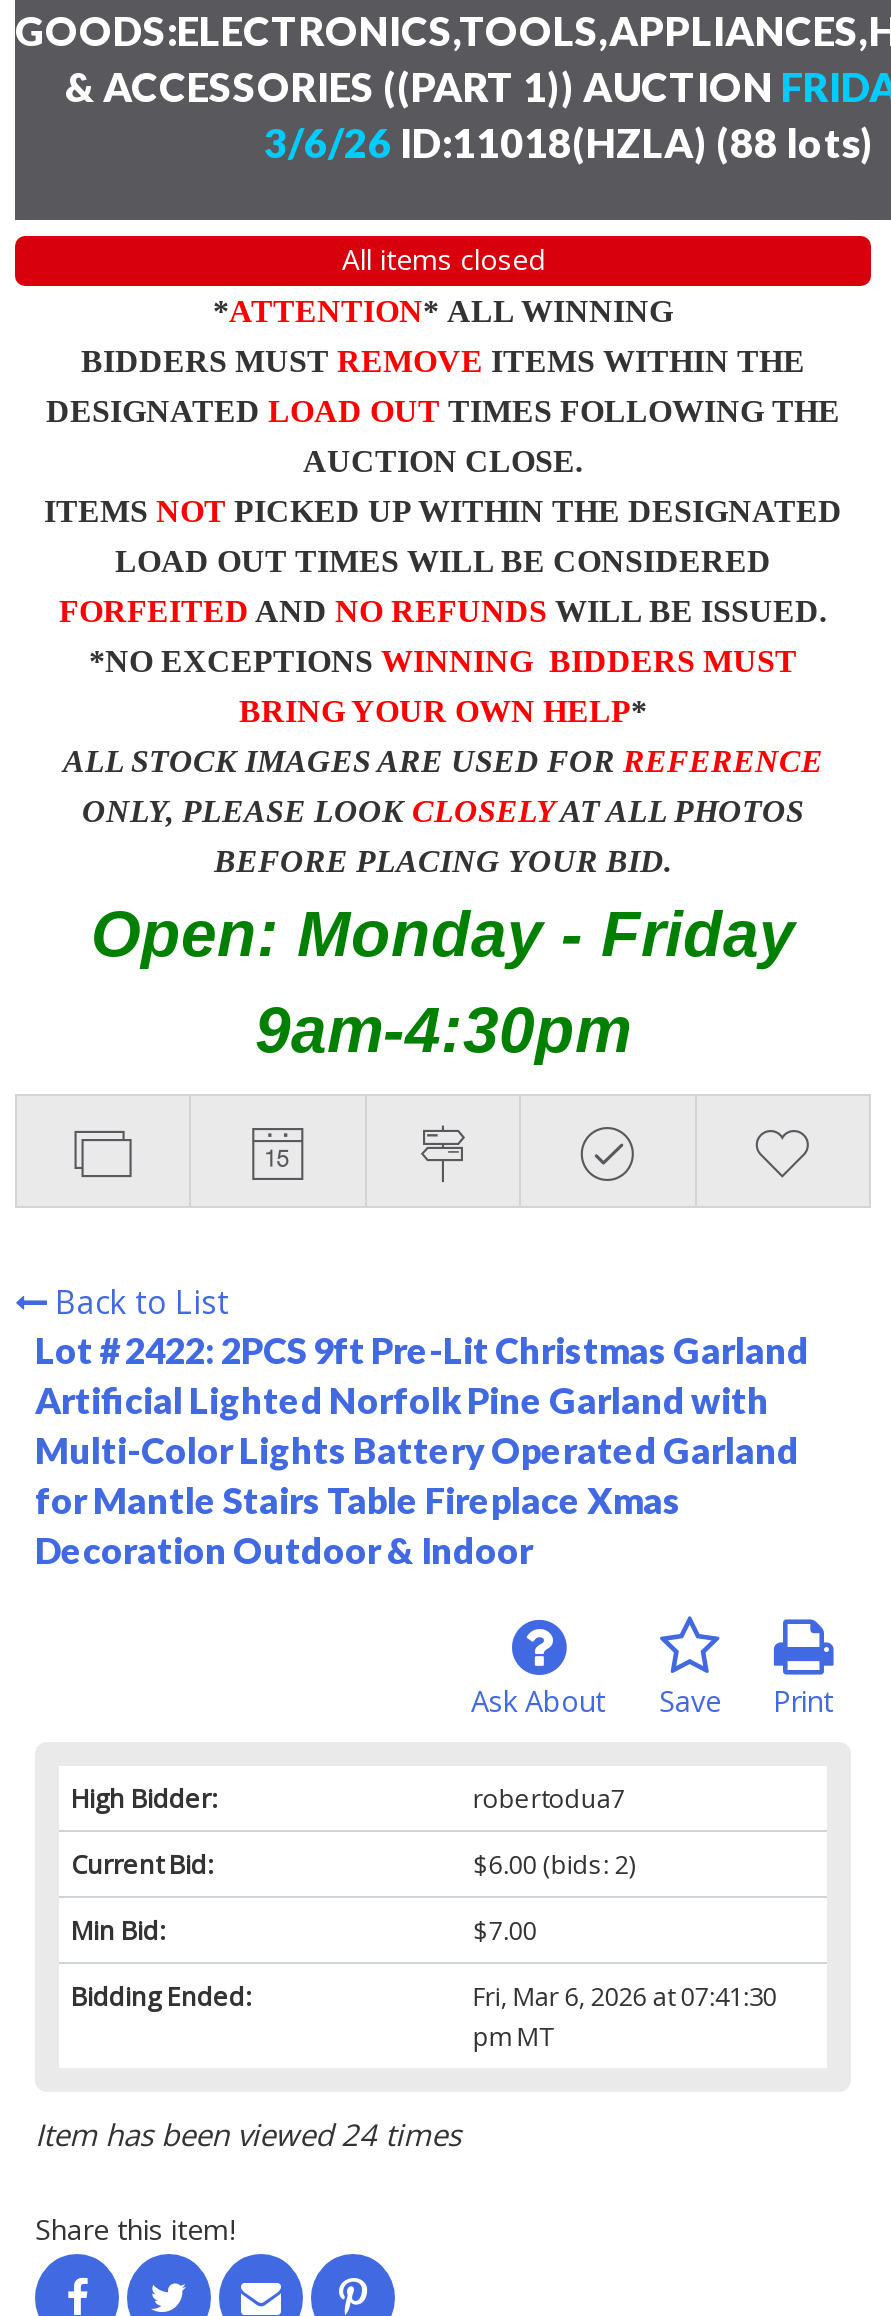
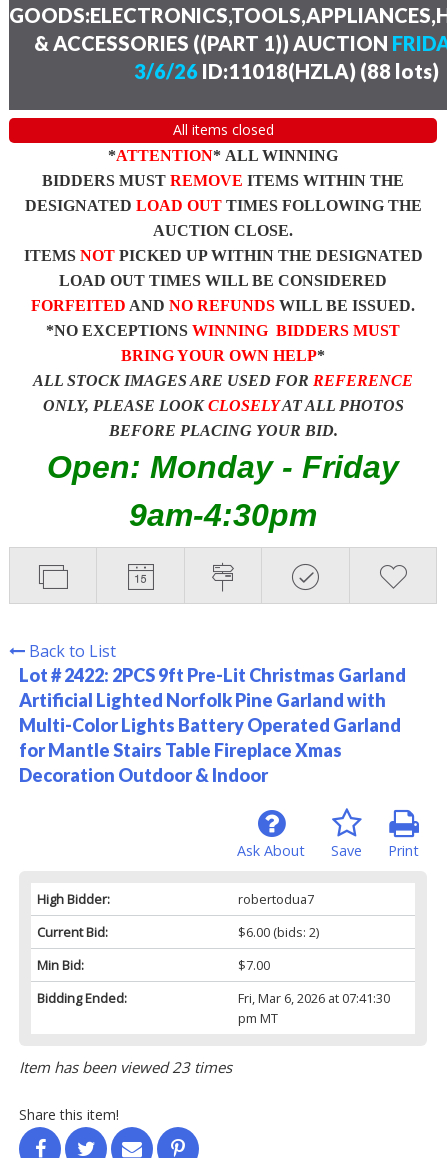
- Item has been viewed 24 times
+ Item has been viewed 23 times
